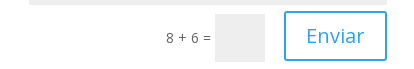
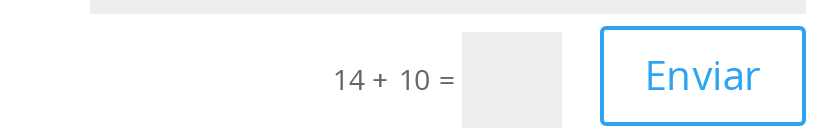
- 8 + 6 =
+ 14 + 10 =
